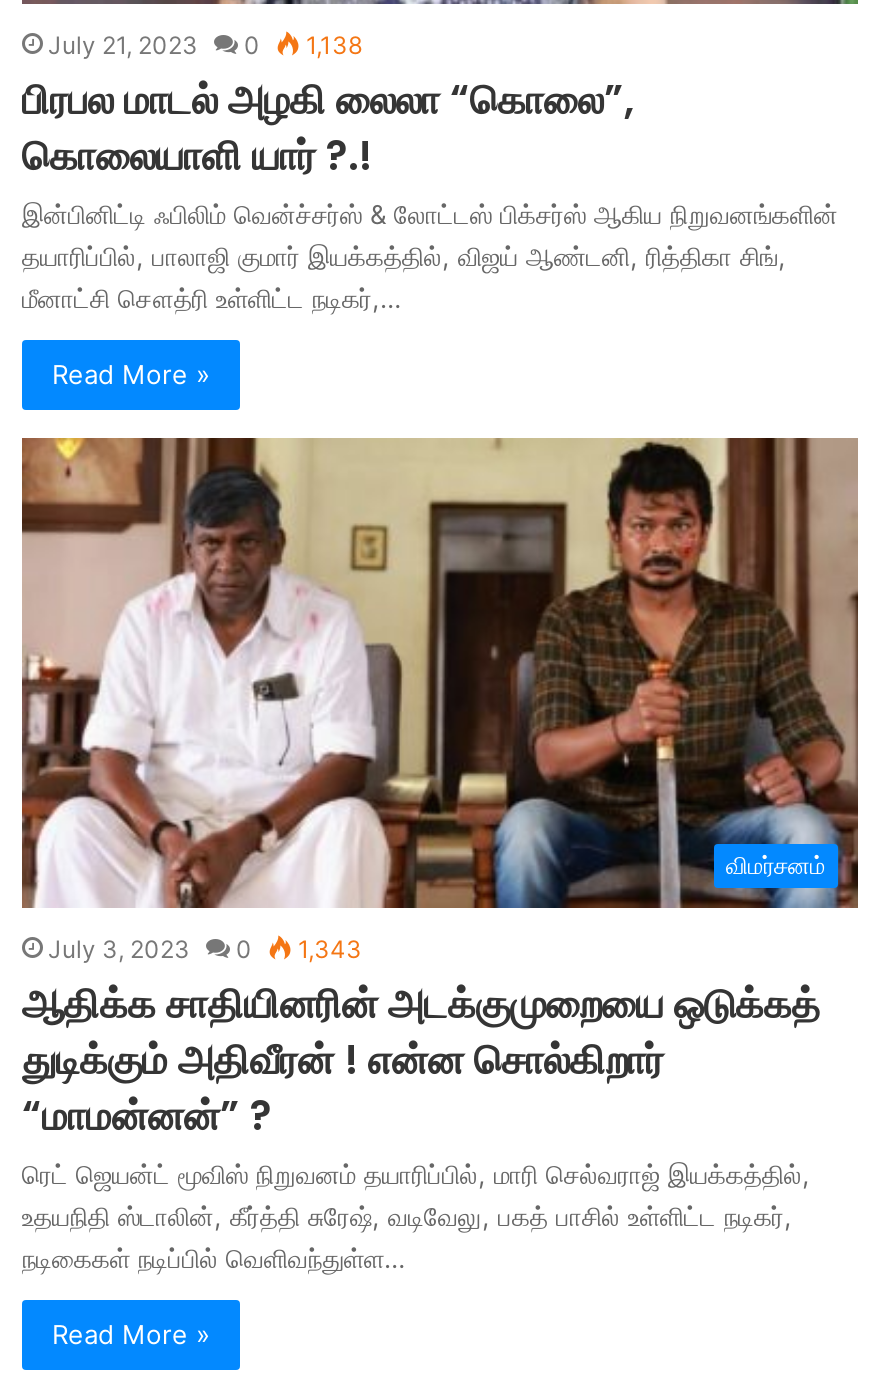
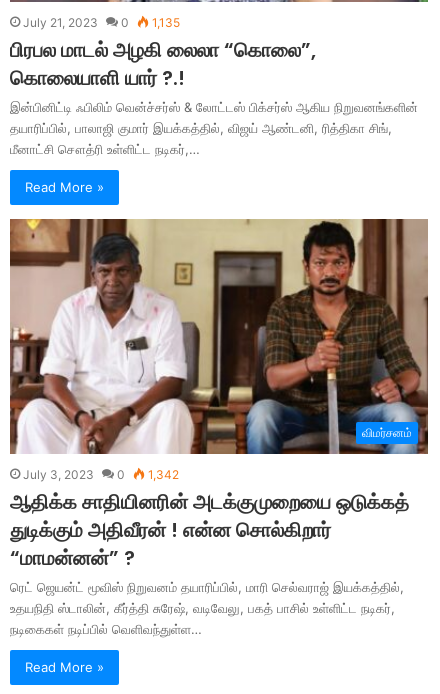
- July 21, 2023 0 1,138
+ July 21, 2023 0 1,135

- July 3, 2023 0 1,343
+ July 3, 2023 0 1,342
